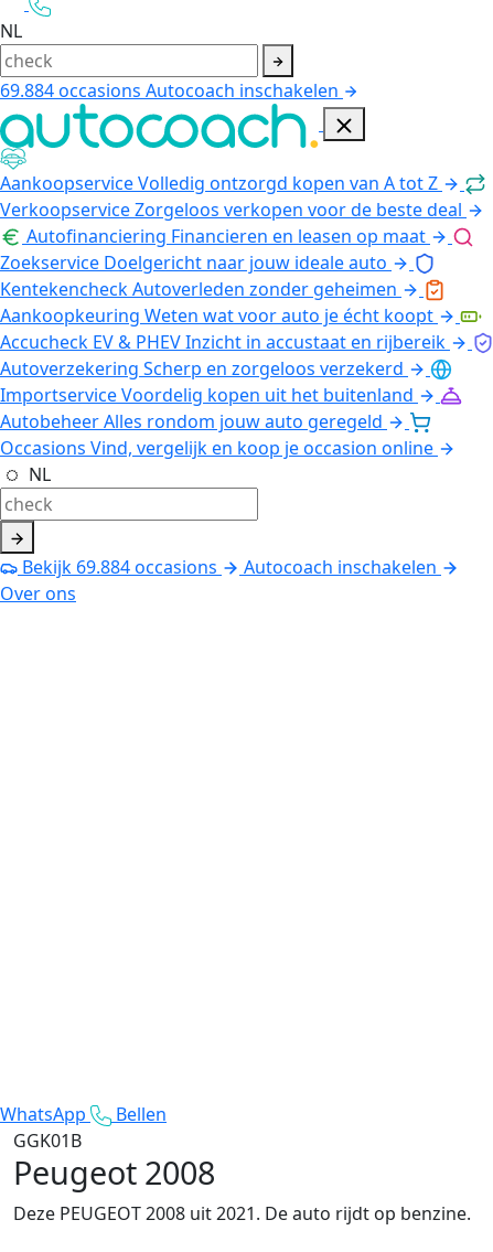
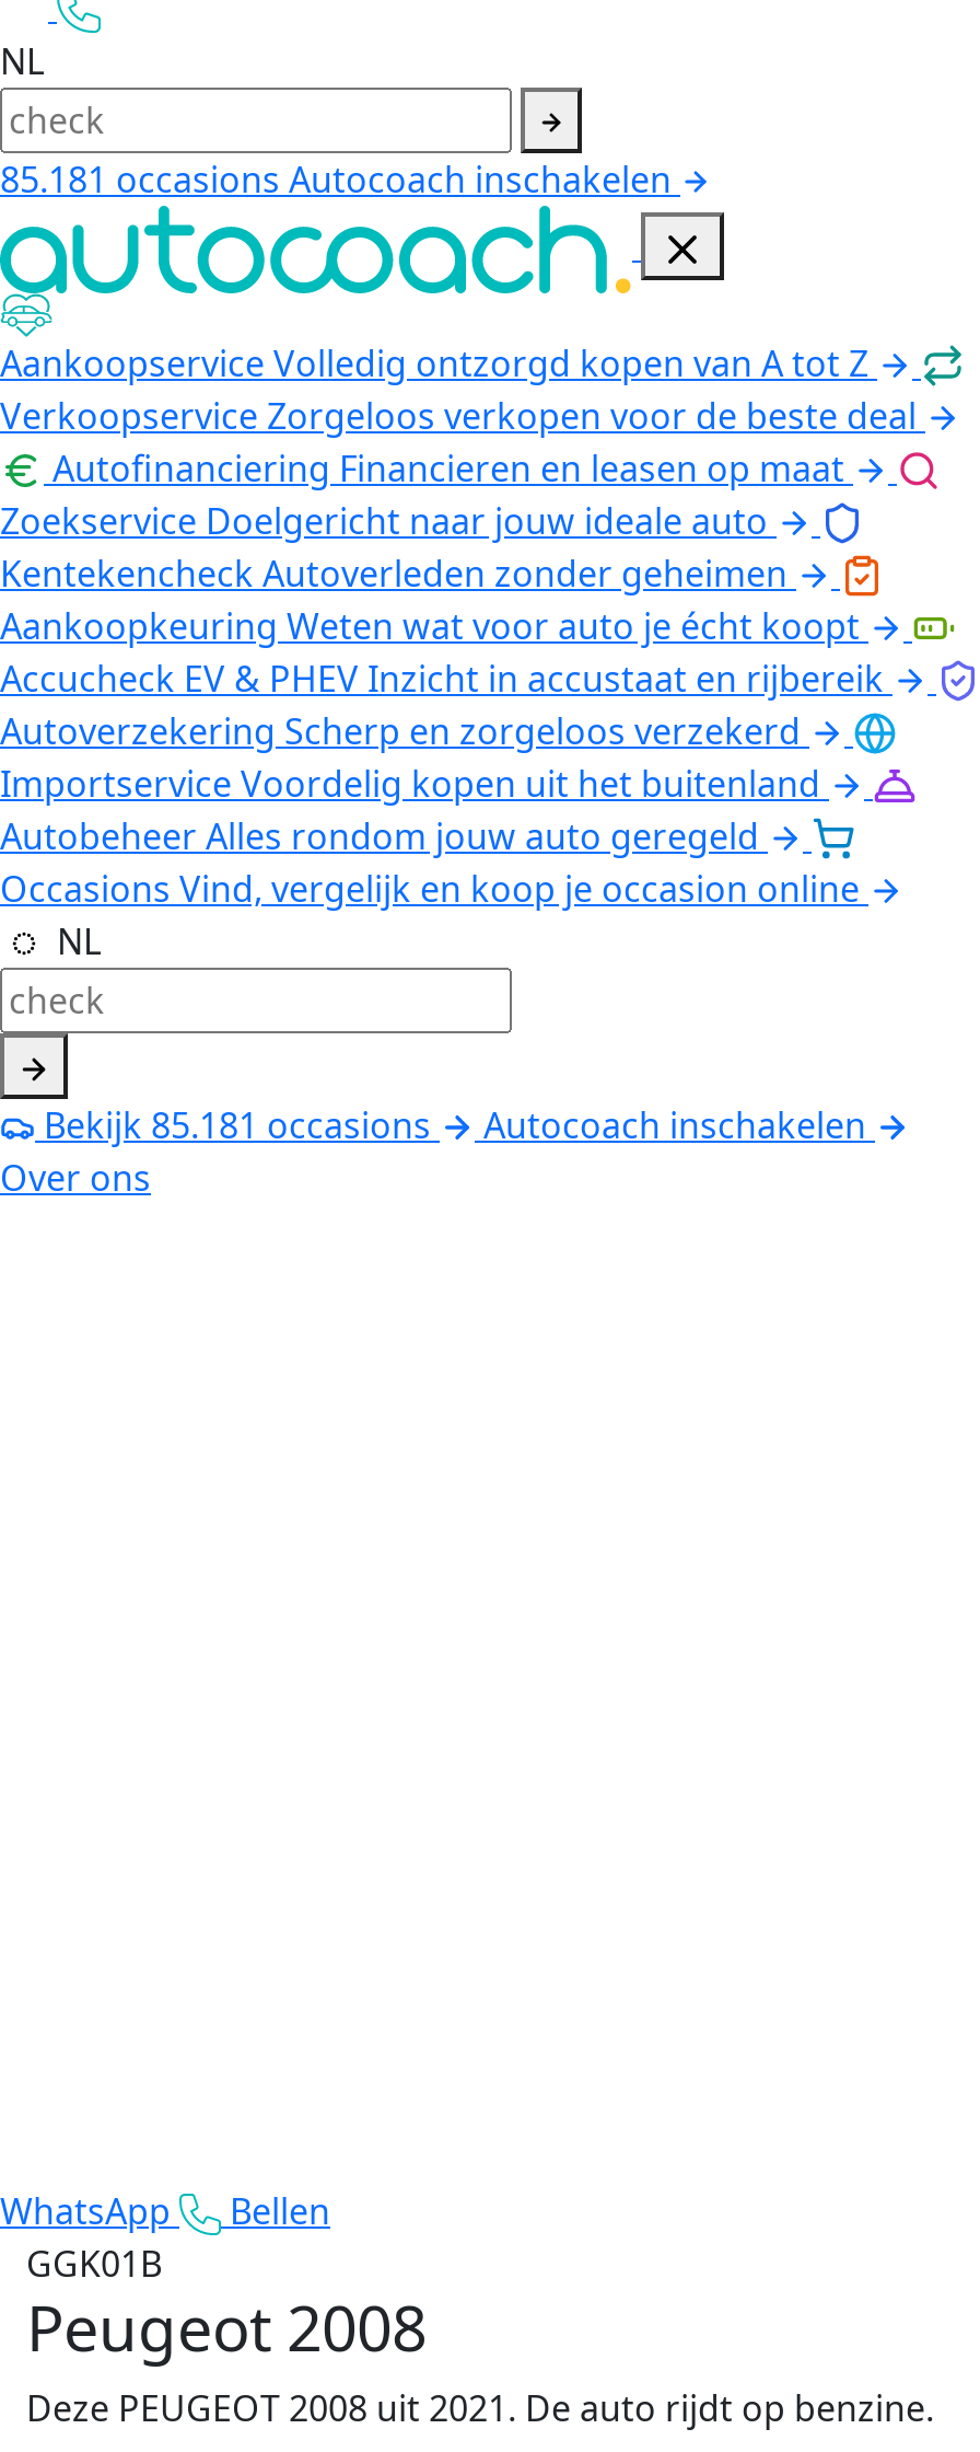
- 69.884 occasions Autocoach inschakelen
+ 85.181 occasions Autocoach inschakelen

- Bekijk 69.884 occasions
+ Bekijk 85.181 occasions
